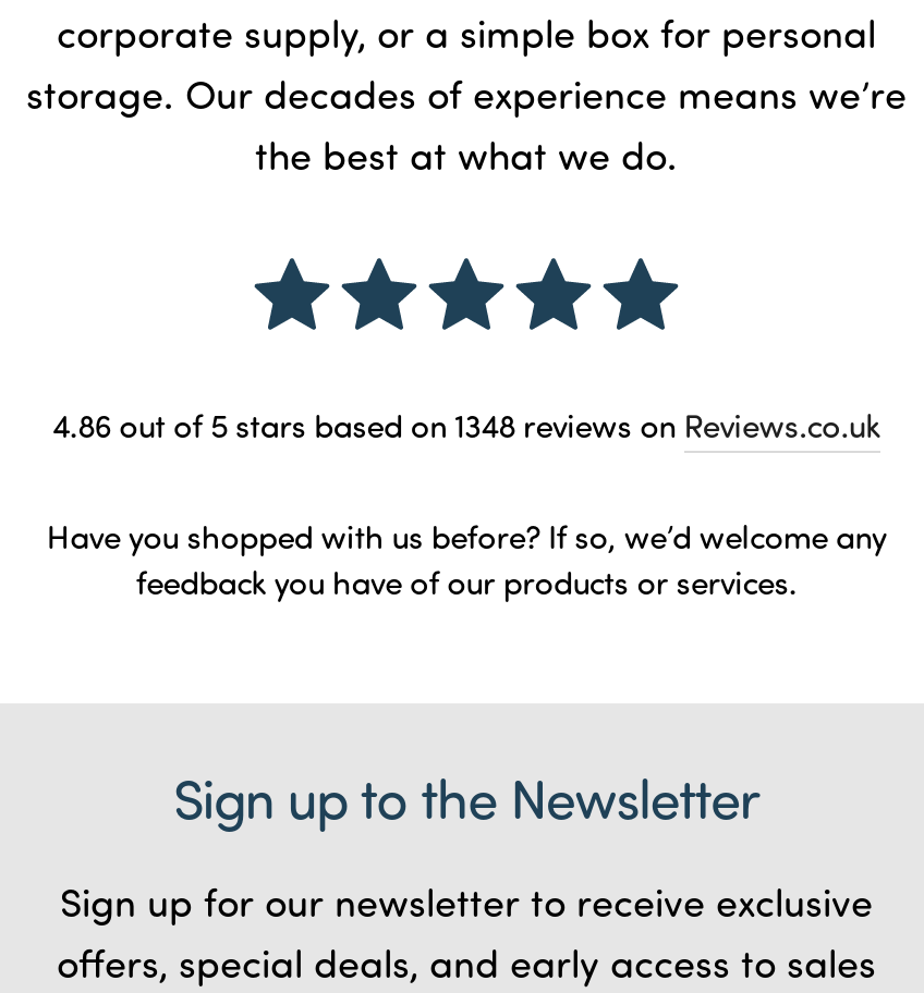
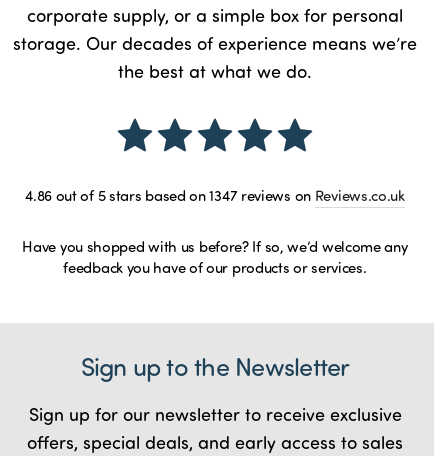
- 4.86 out of 5 stars based on 1348 reviews on Reviews.co.uk
+ 4.86 out of 5 stars based on 1347 reviews on Reviews.co.uk
